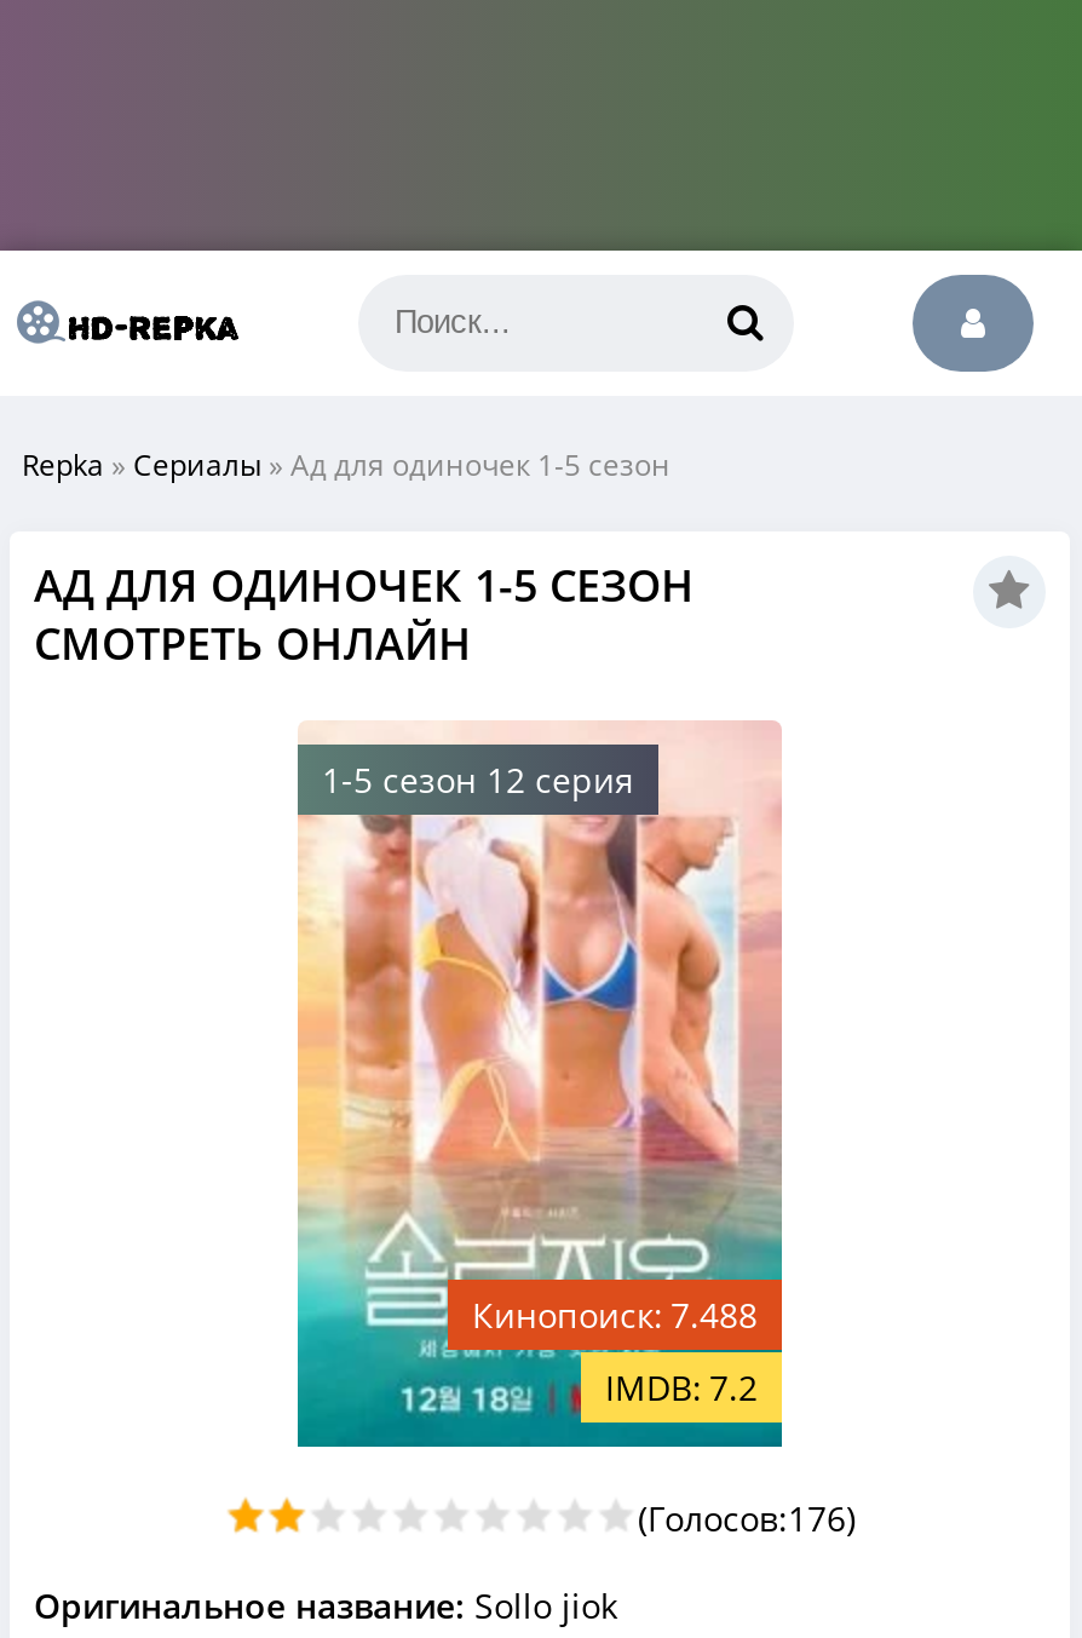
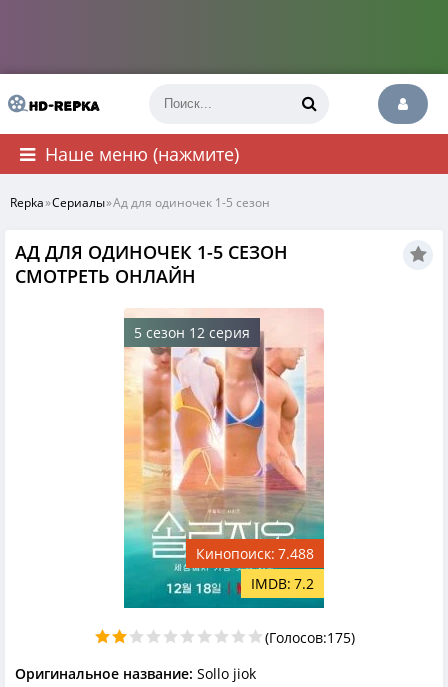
+ Наше меню (нажмите)

- 1-5 сезон 12 серия
+ 5 сезон 12 серия

- (Голосов:176)
+ (Голосов:175)
